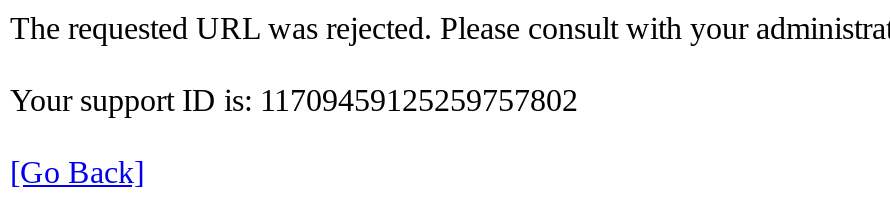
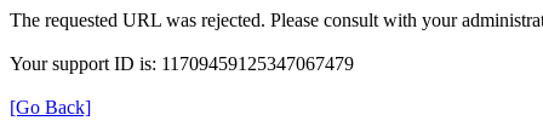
- Your support ID is: 11709459125259757802
+ Your support ID is: 11709459125347067479
